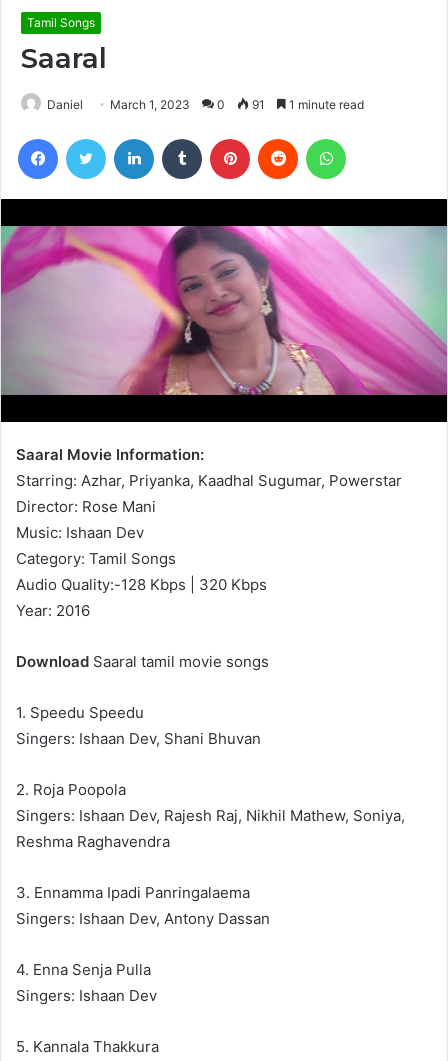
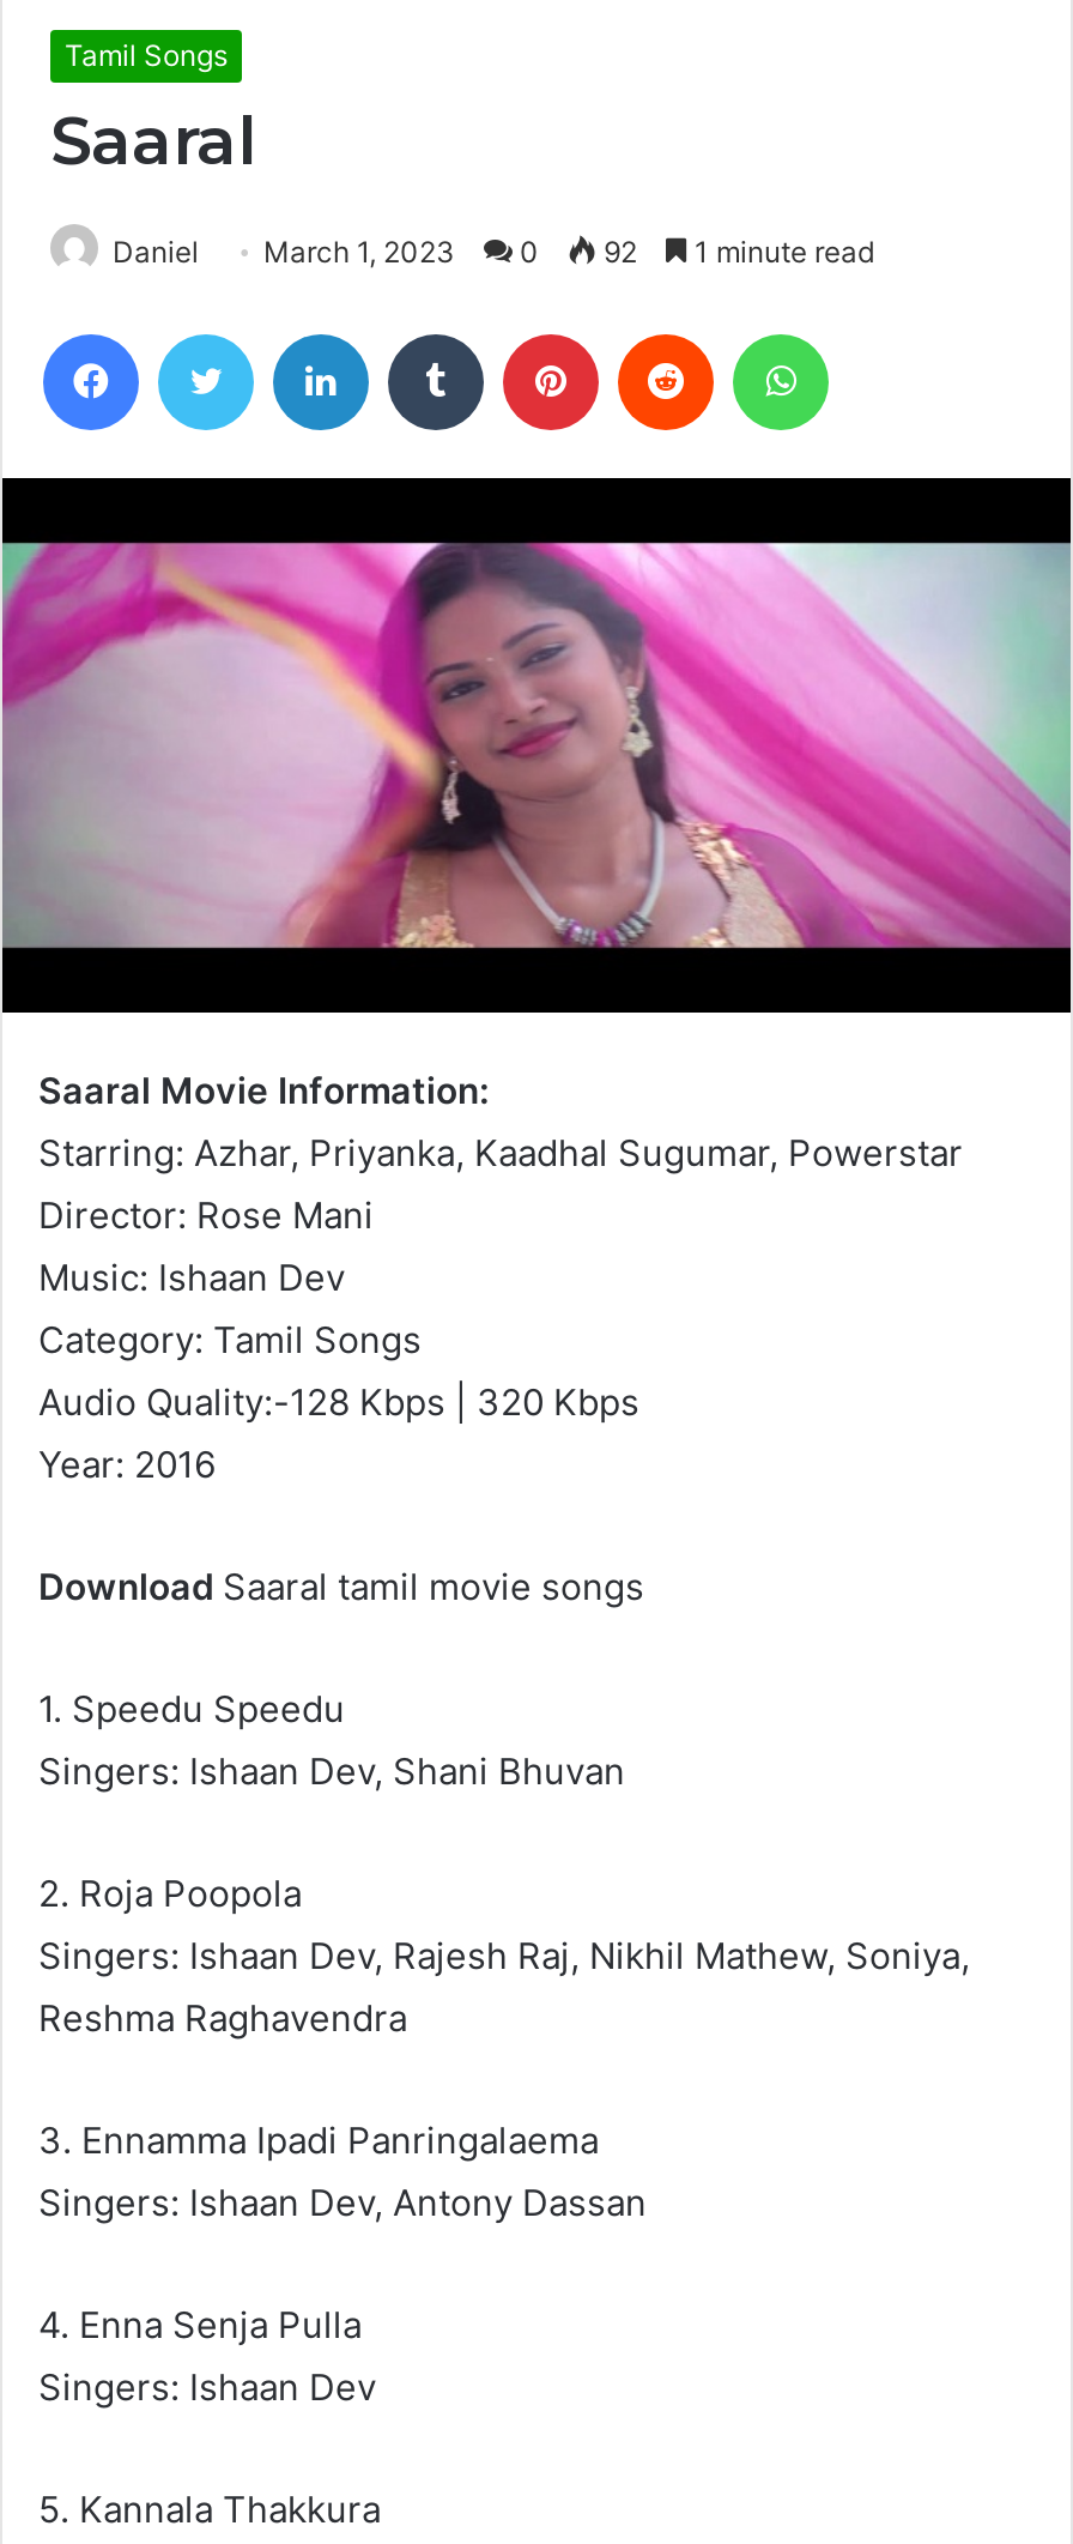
- Daniel March 1, 2023 0 91 1 minute read
+ Daniel March 1, 2023 0 92 1 minute read
